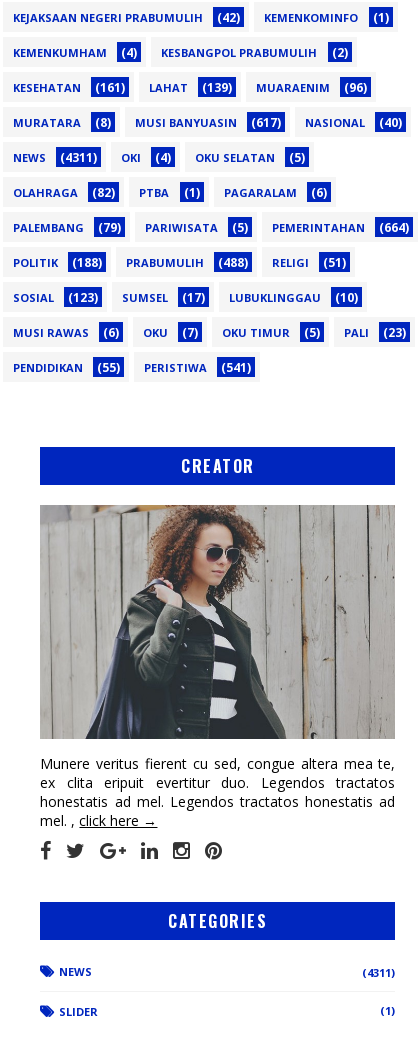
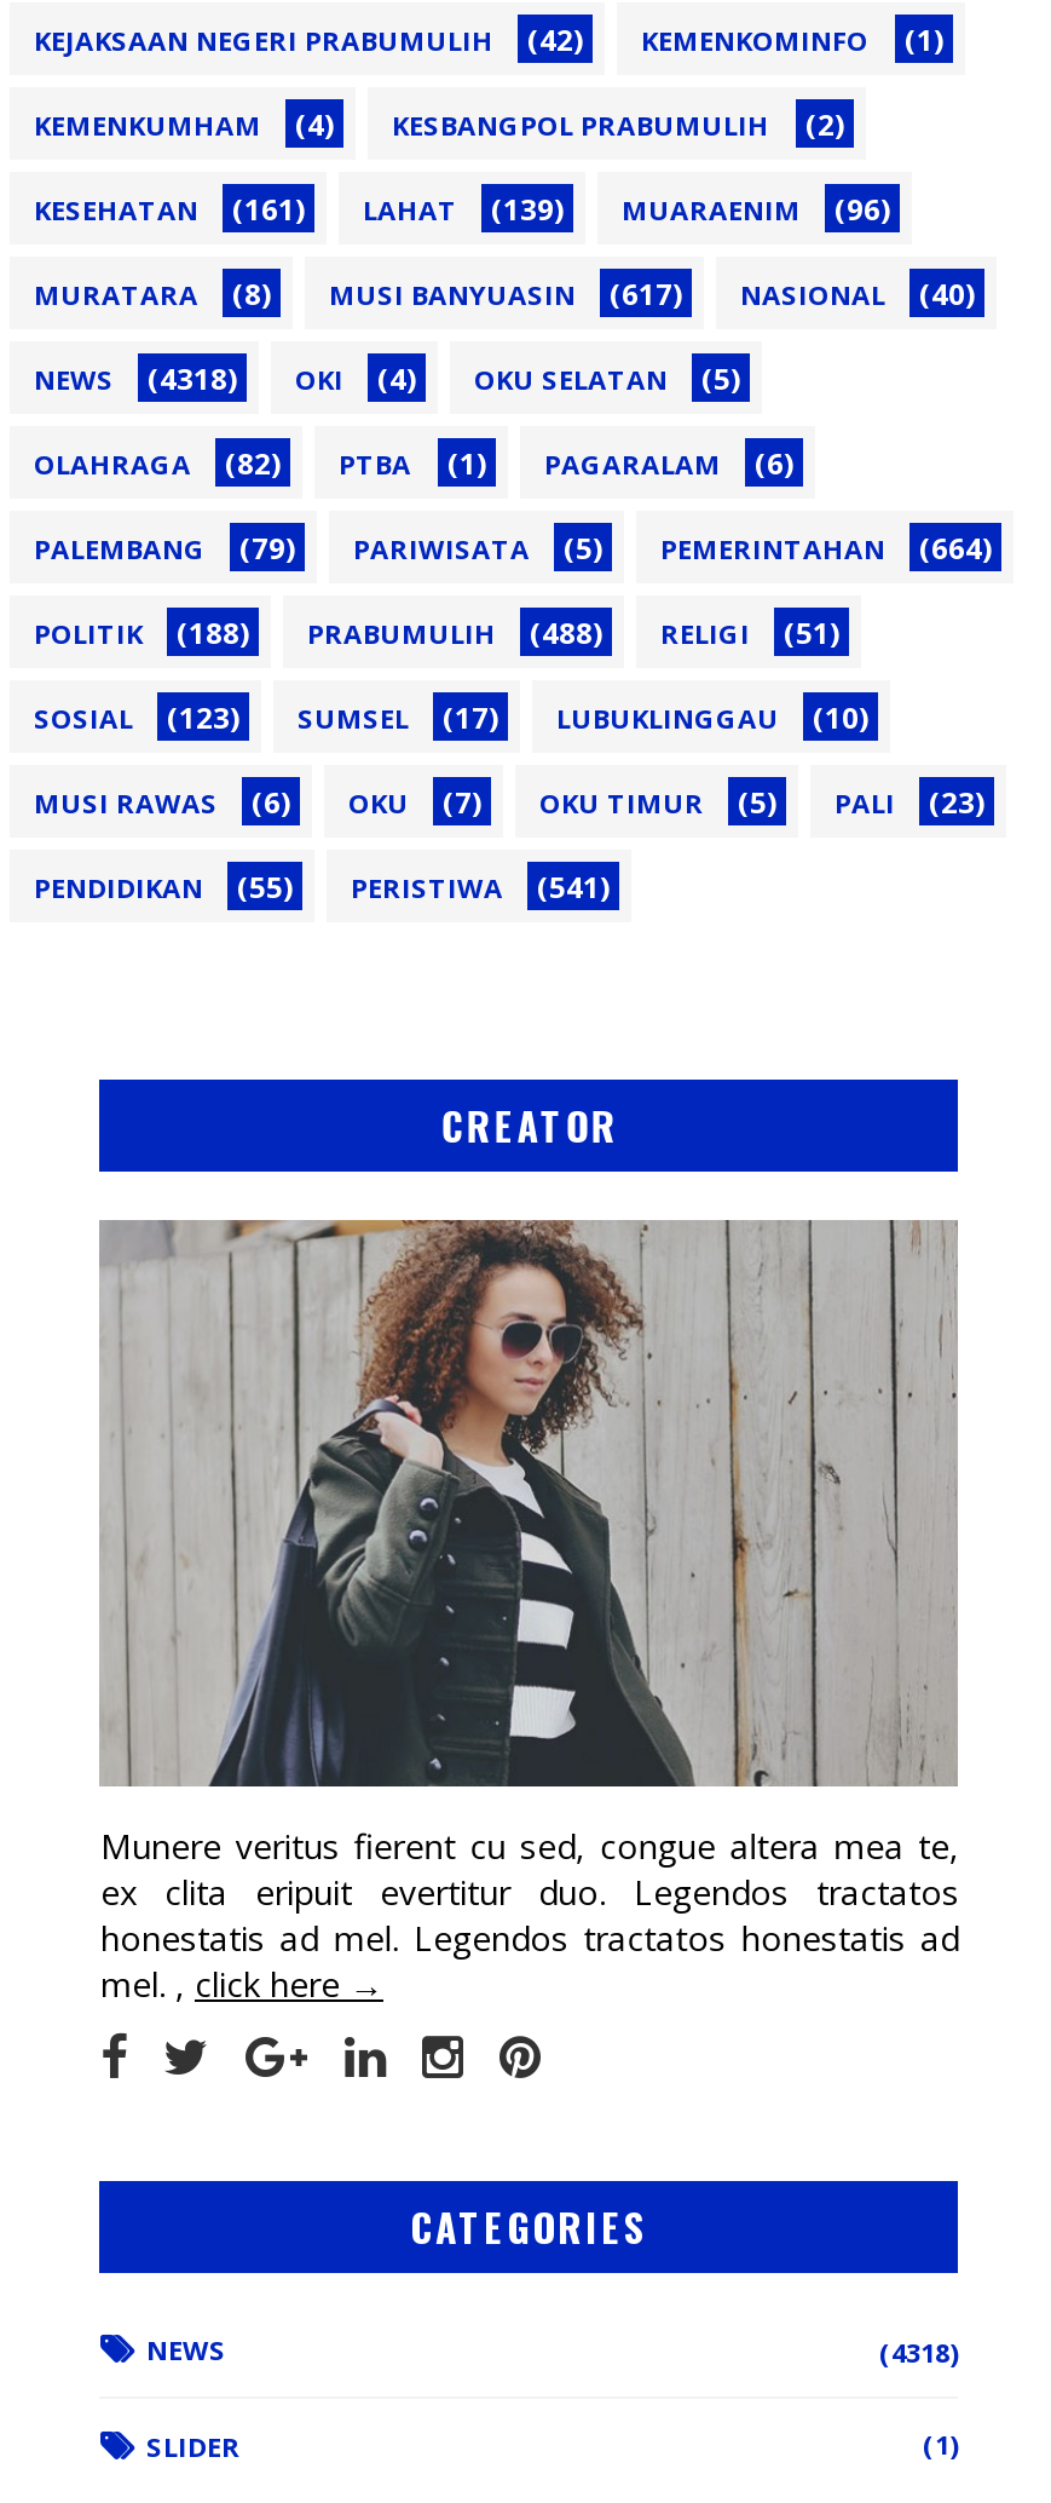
- (4311)
+ (4318)

- (4311)
+ (4318)
